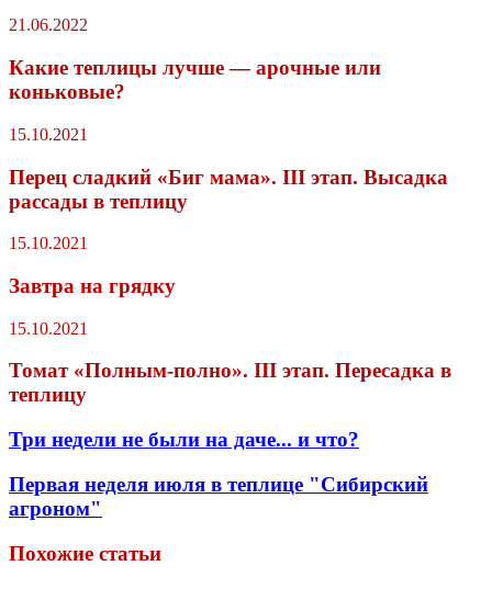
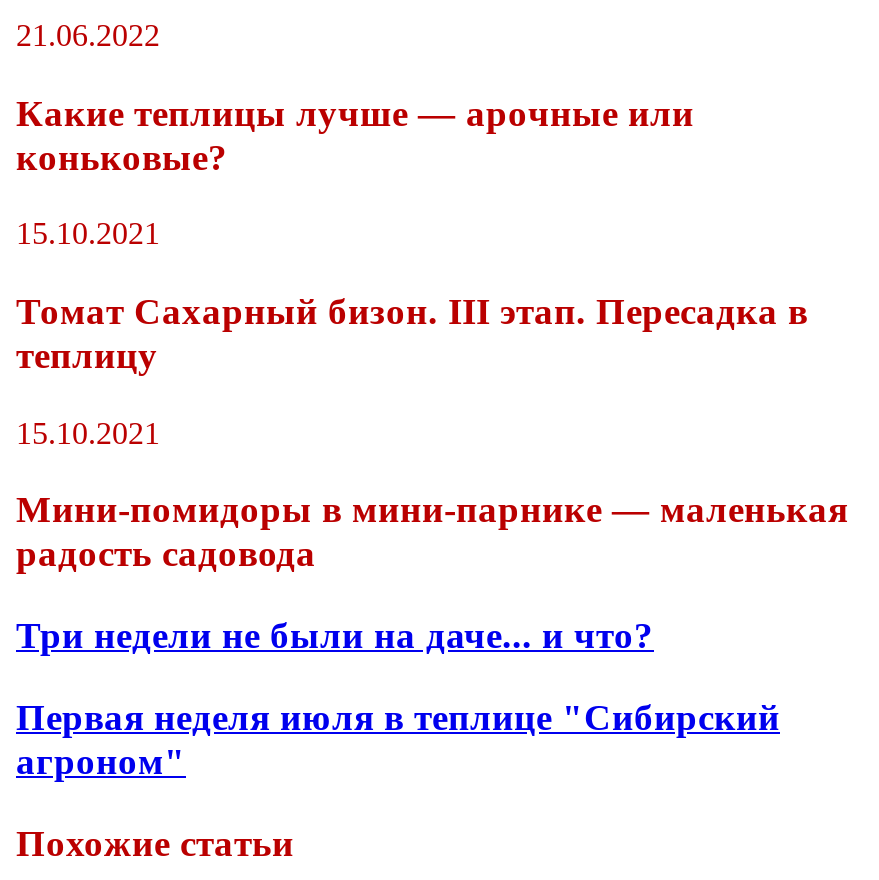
- Перец сладкий «Биг мама». III этап. Высадка
- рассады в теплицу
+ Томат Сахарный бизон. III этап. Пересадка в
+ теплицу

- Завтра на грядку
- 15.10.2021
- Томат «Полным-полно». III этап. Пересадка в
- теплицу
+ Мини-помидоры в мини-парнике — маленькая
+ радость садовода
